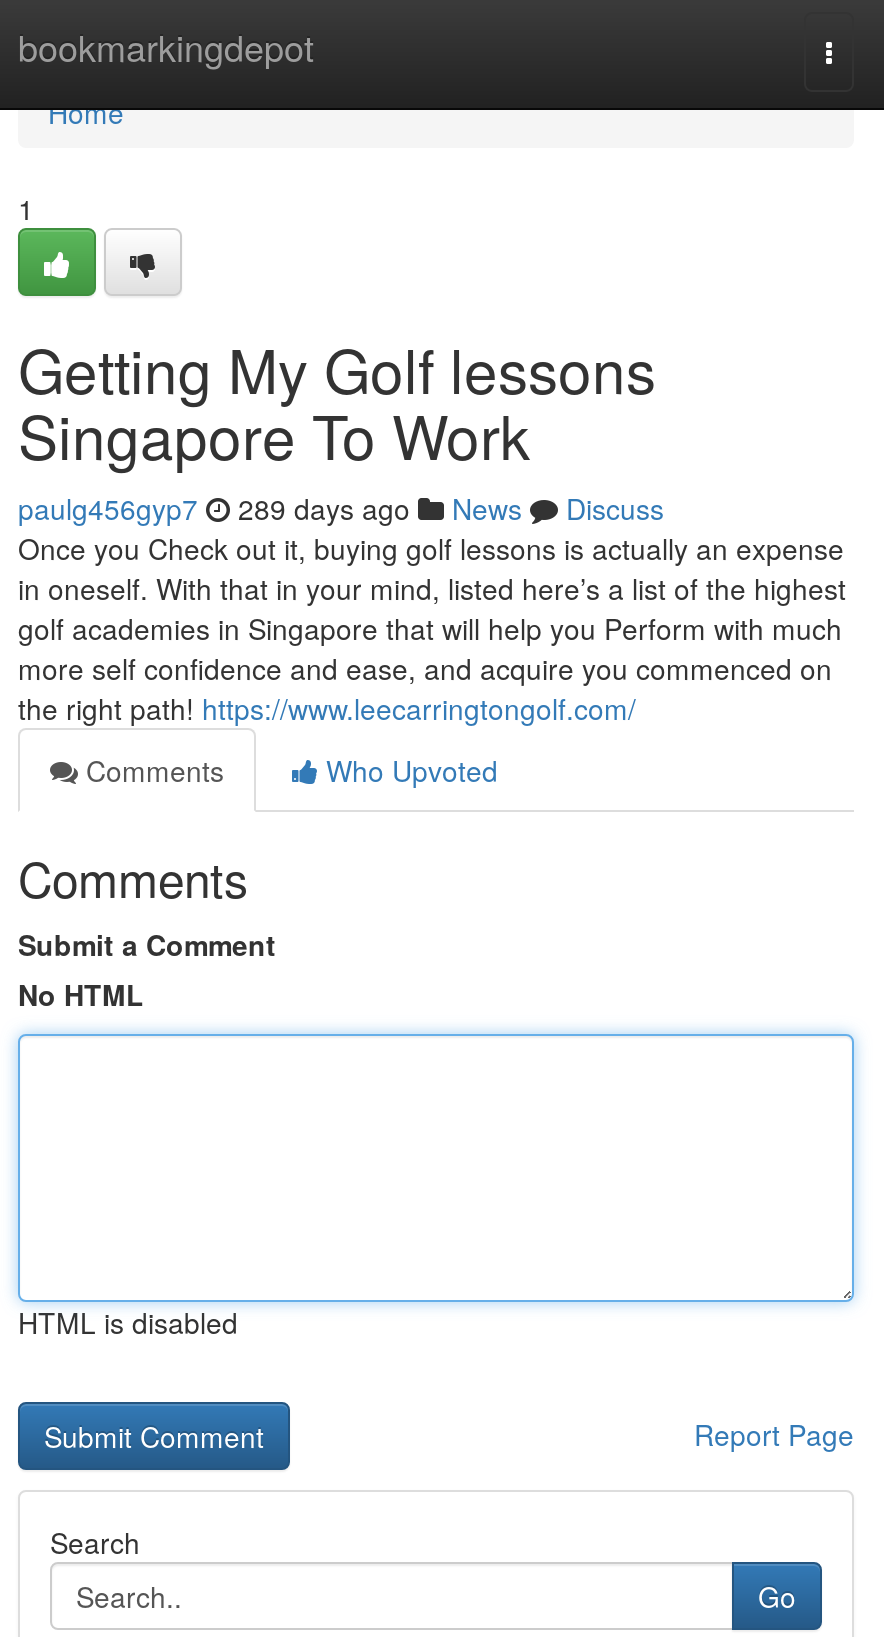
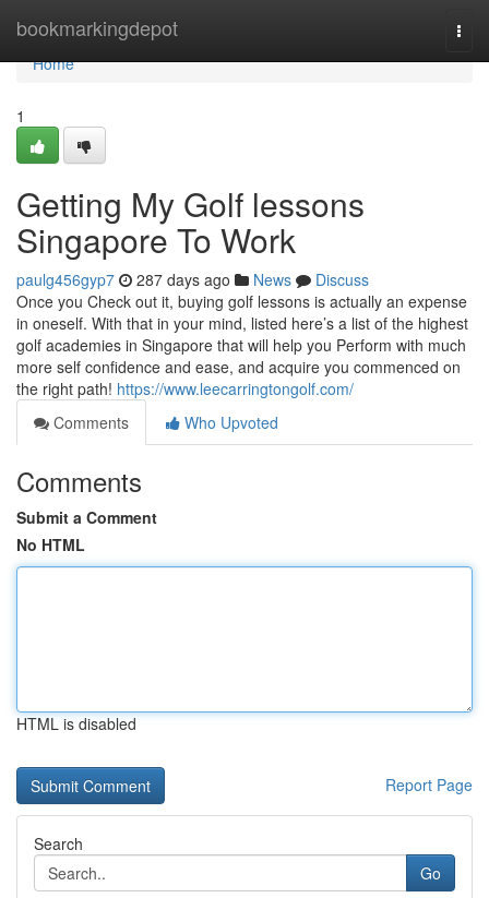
- paulg456gyp7 289 days ago News Discuss
+ paulg456gyp7 287 days ago News Discuss
